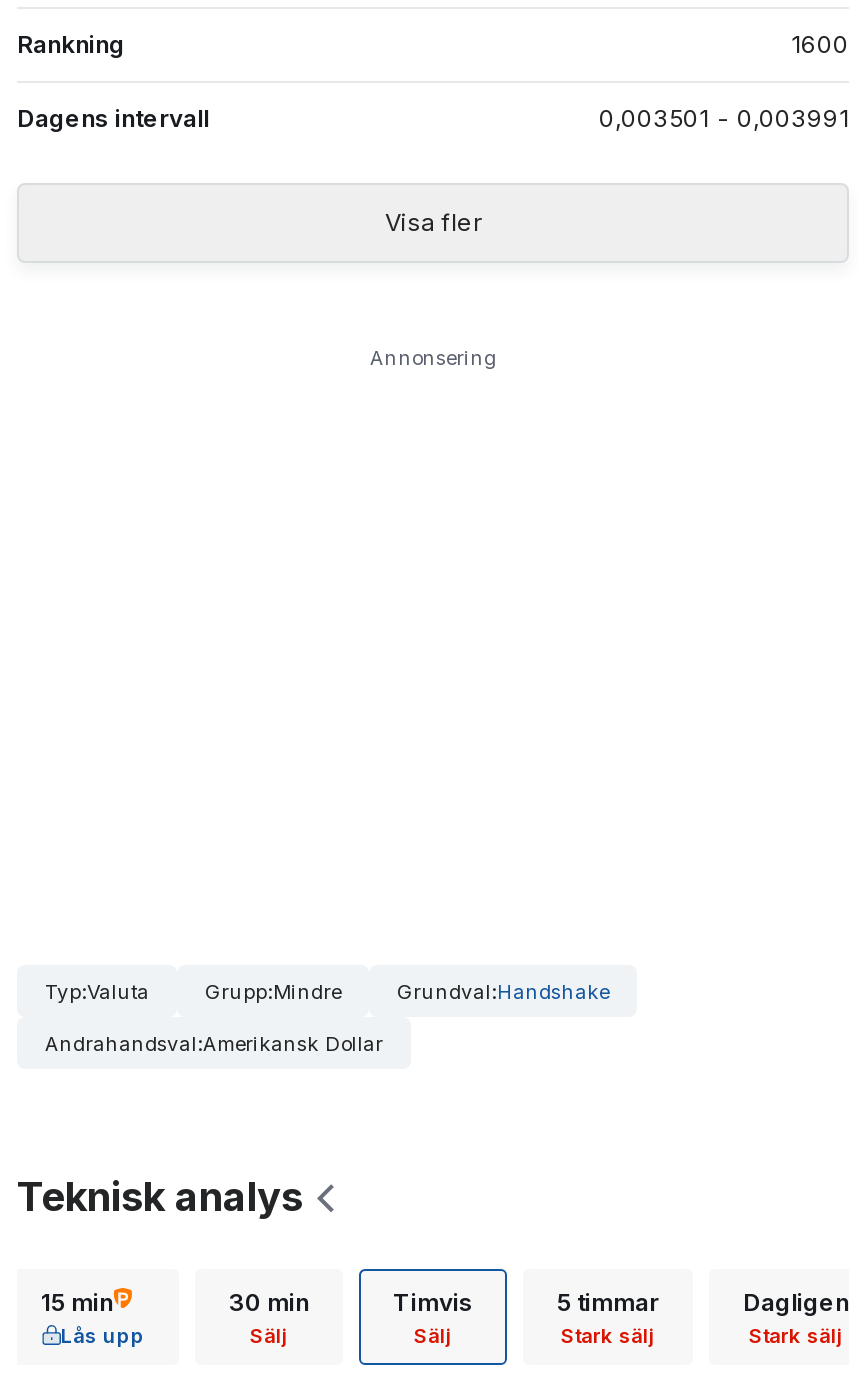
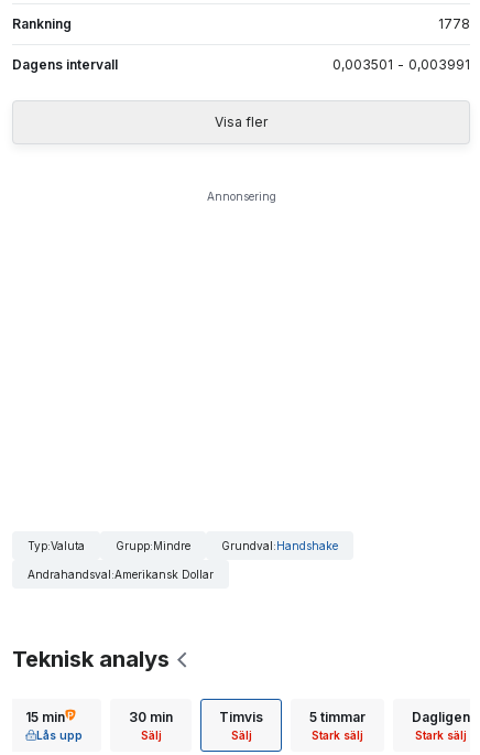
- 1600
+ 1778
